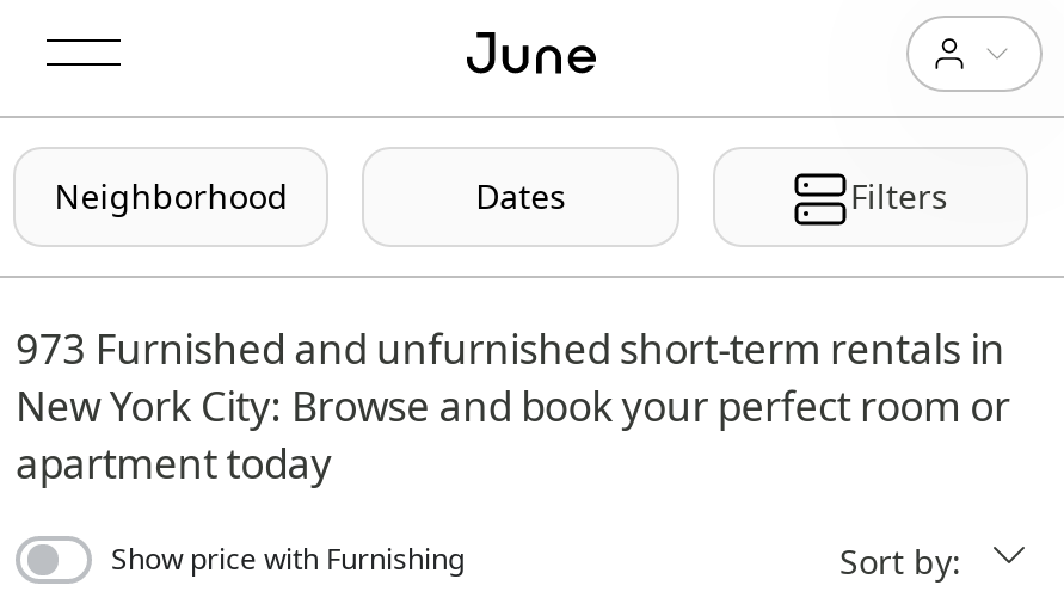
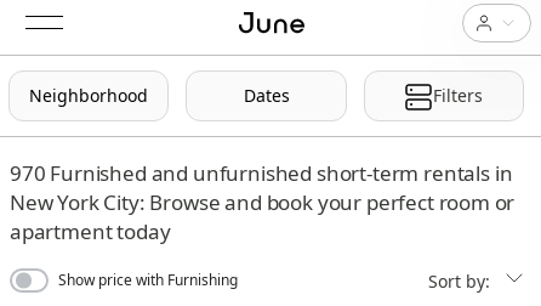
- 973 Furnished and unfurnished short-term rentals in
+ 970 Furnished and unfurnished short-term rentals in
